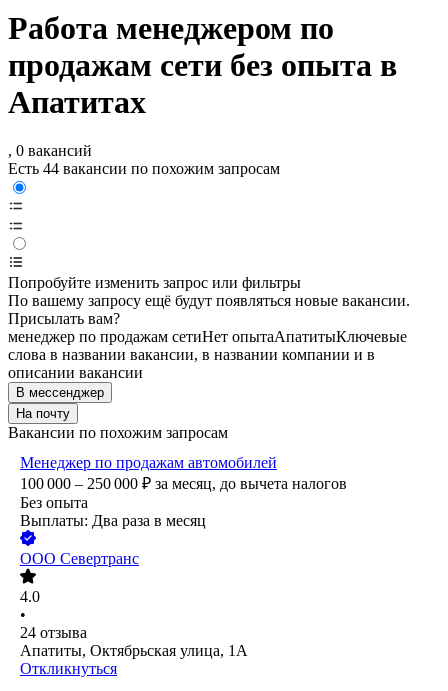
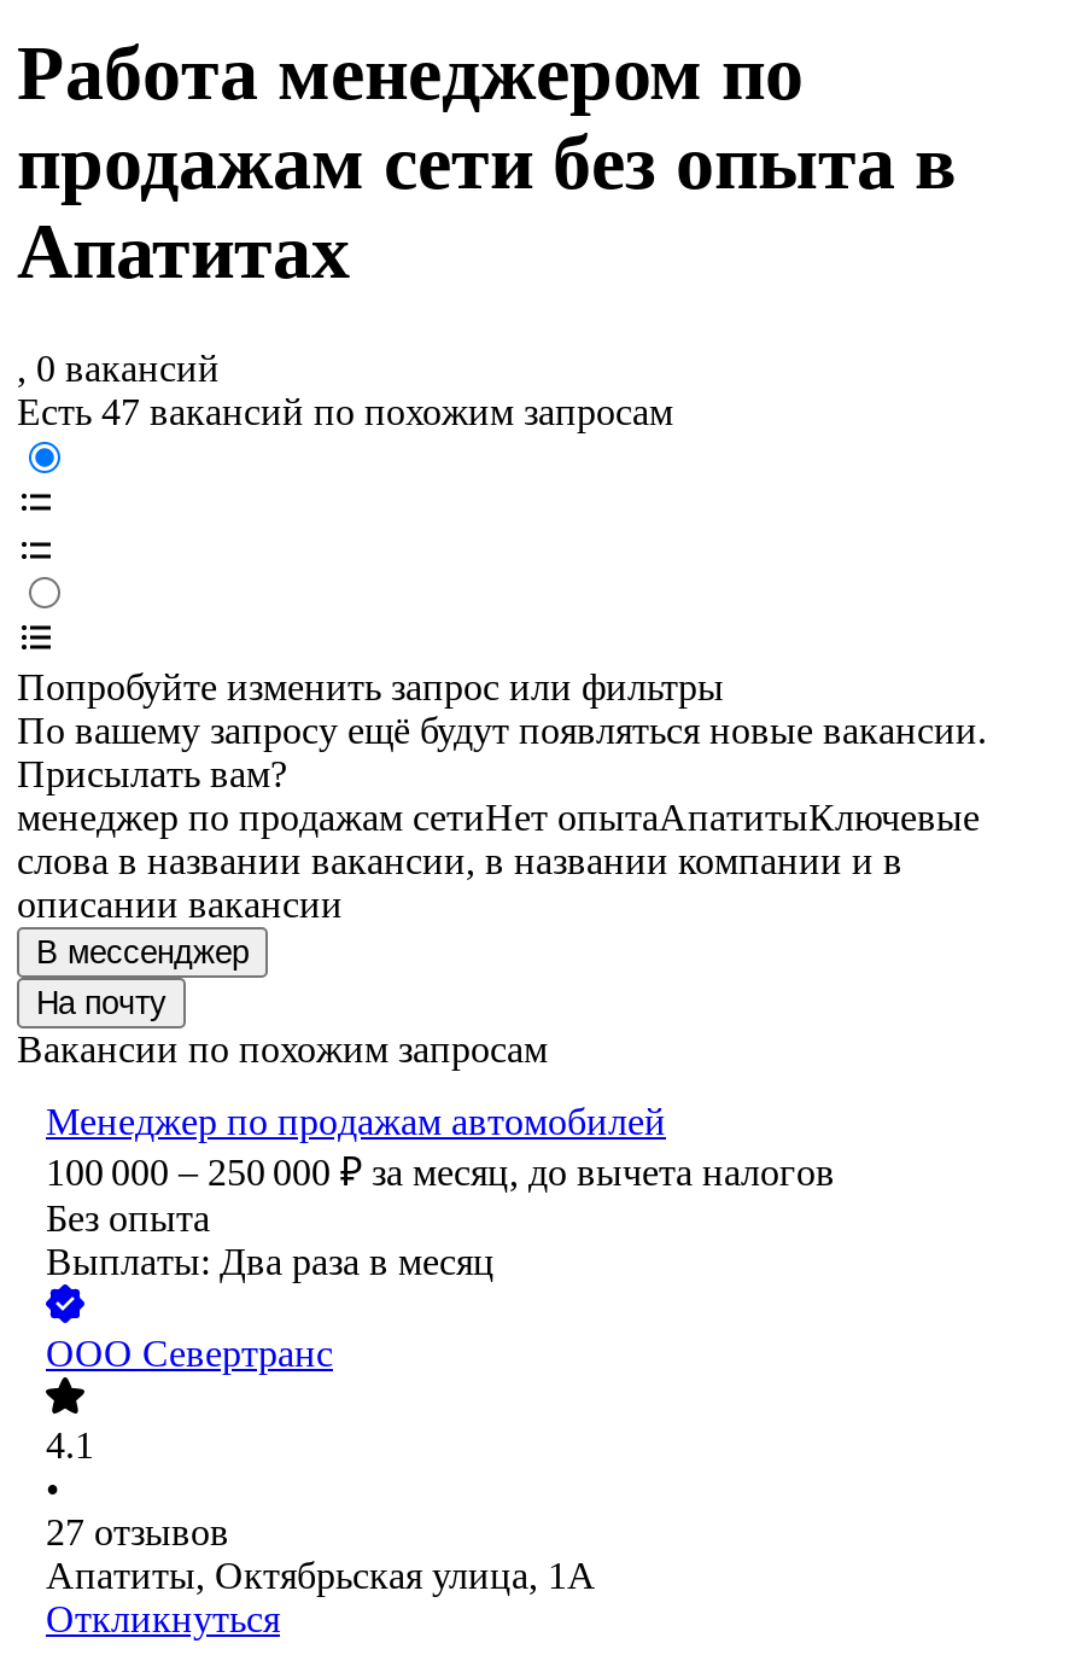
- Есть 44 вакансии по похожим запросам
+ Есть 47 вакансий по похожим запросам

- 4.0
+ 4.1

- 24 отзыва
+ 27 отзывов
